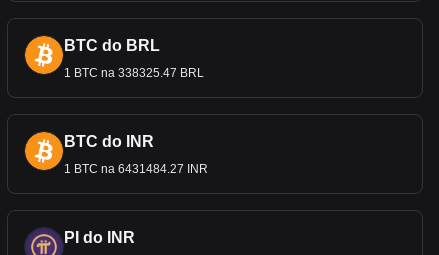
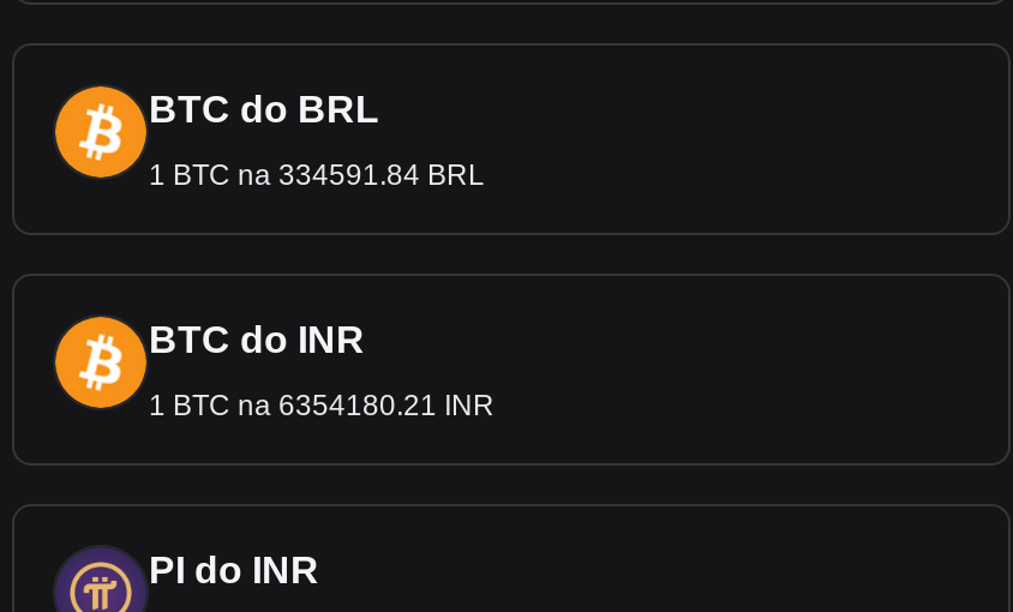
- 1 BTC na 338325.47 BRL
+ 1 BTC na 334591.84 BRL

- 1 BTC na 6431484.27 INR
+ 1 BTC na 6354180.21 INR
